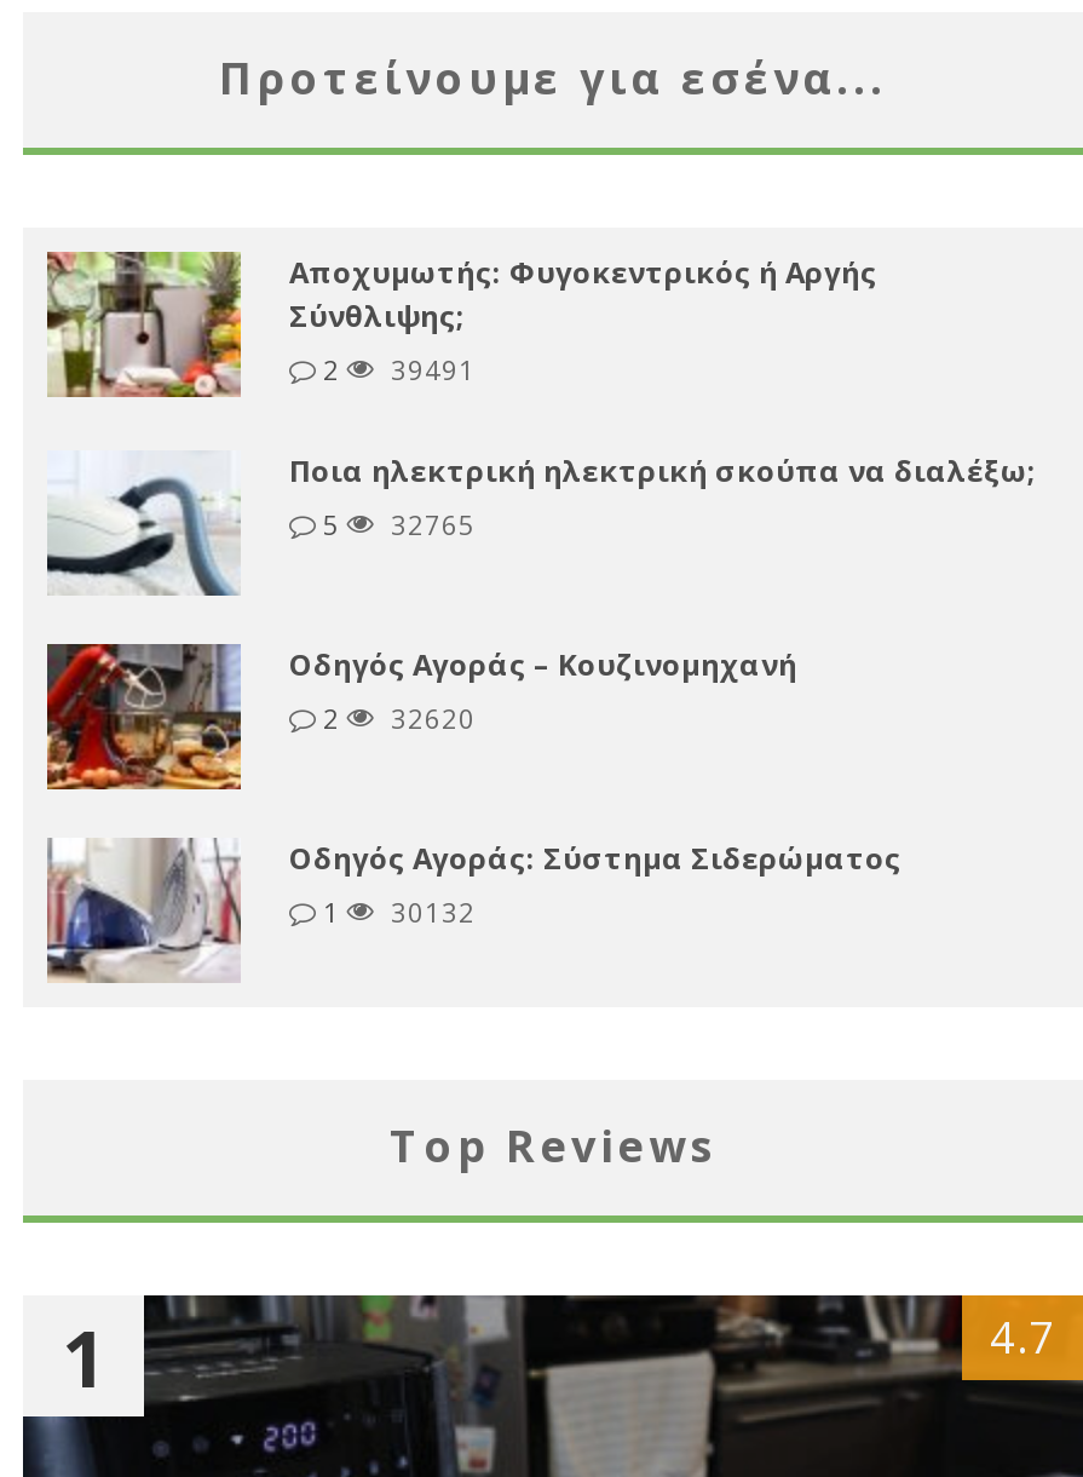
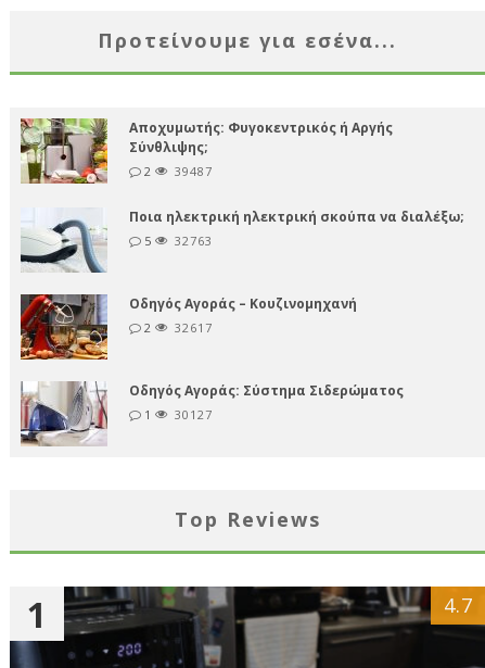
- 2 39491
+ 2 39487

- 5 32765
+ 5 32763

- 2 32620
+ 2 32617

- 1 30132
+ 1 30127
